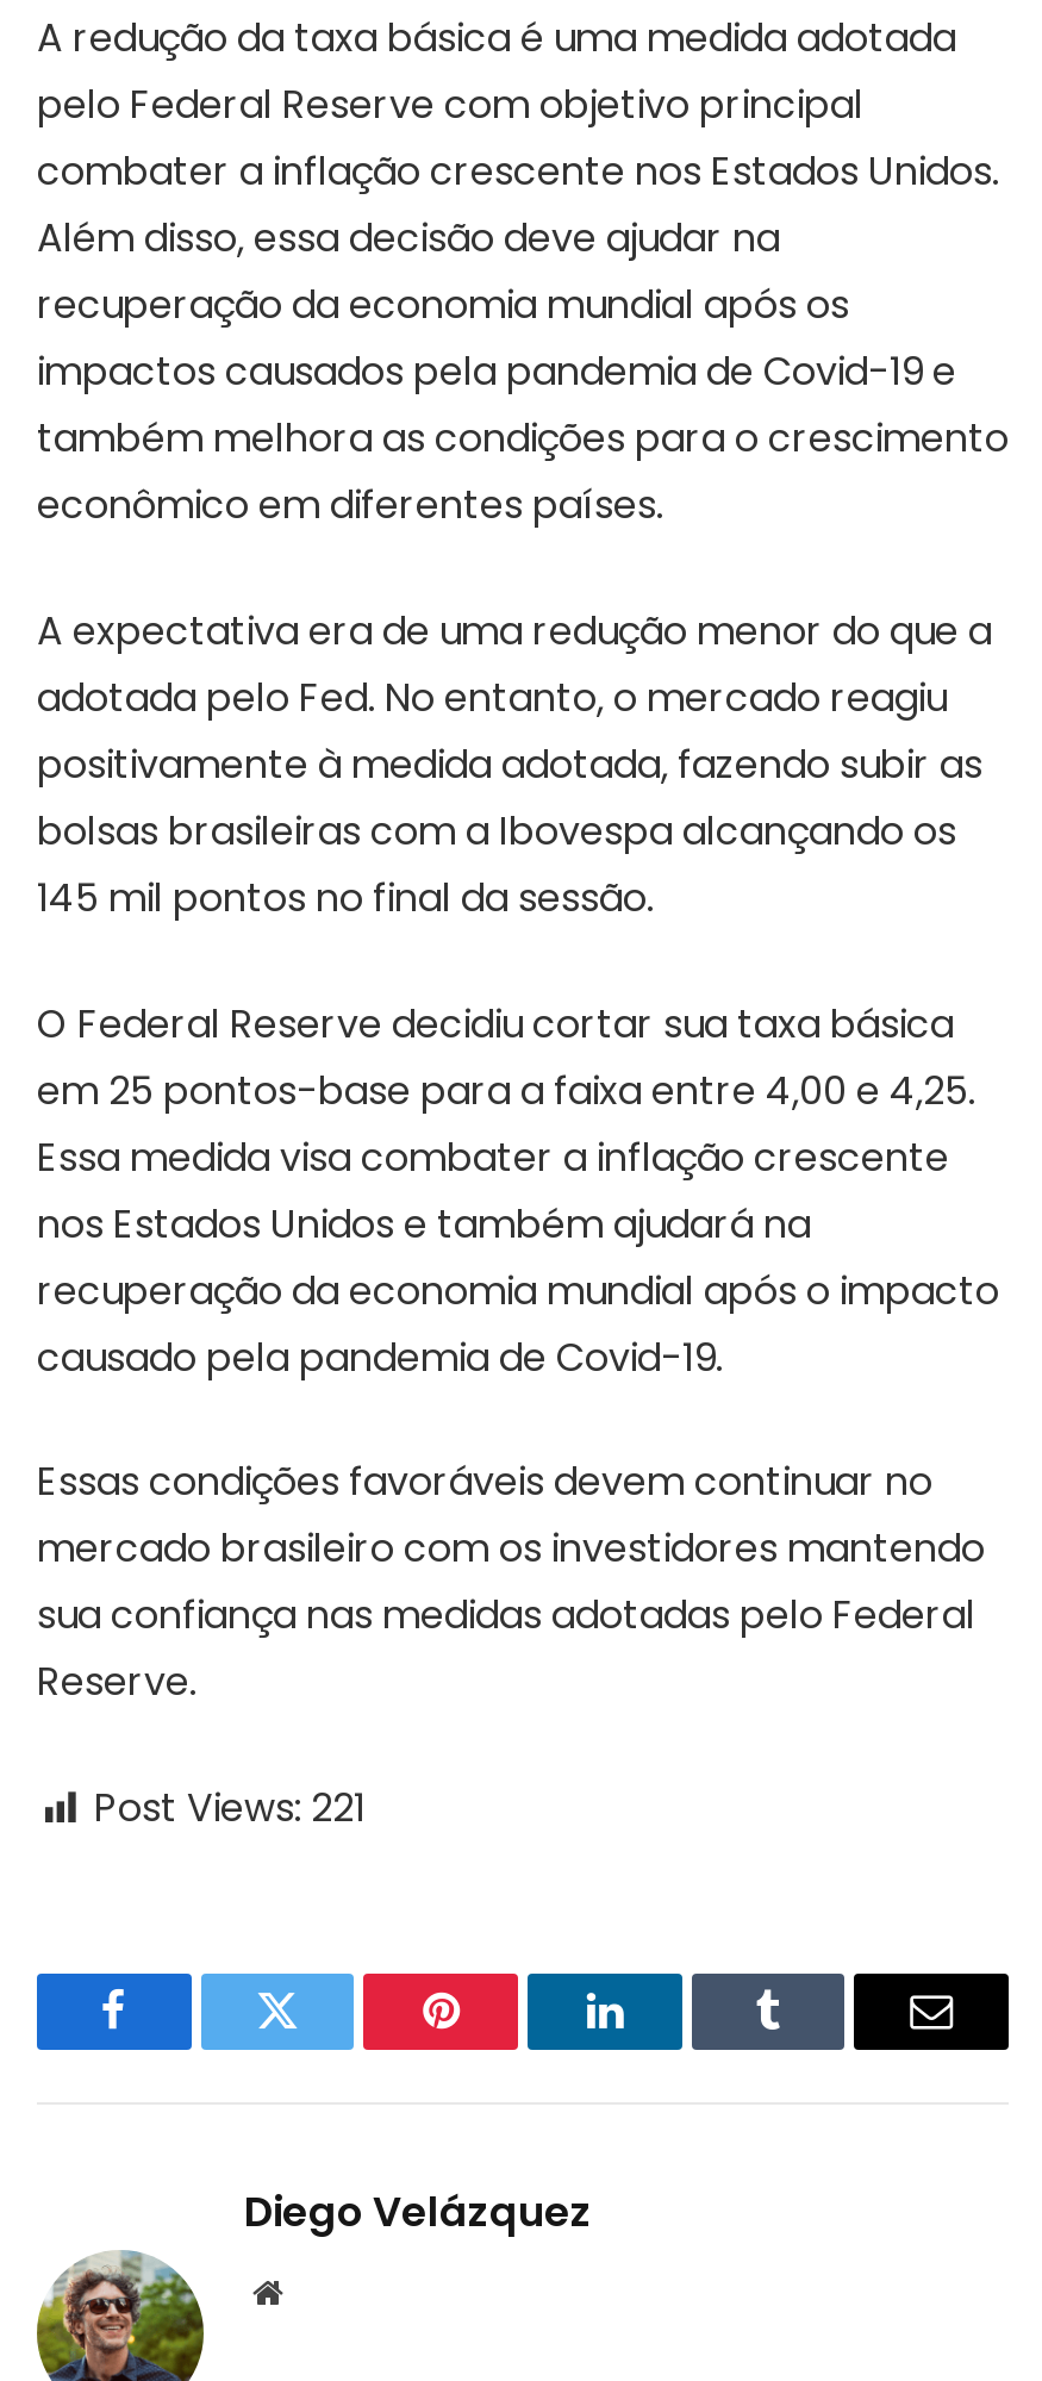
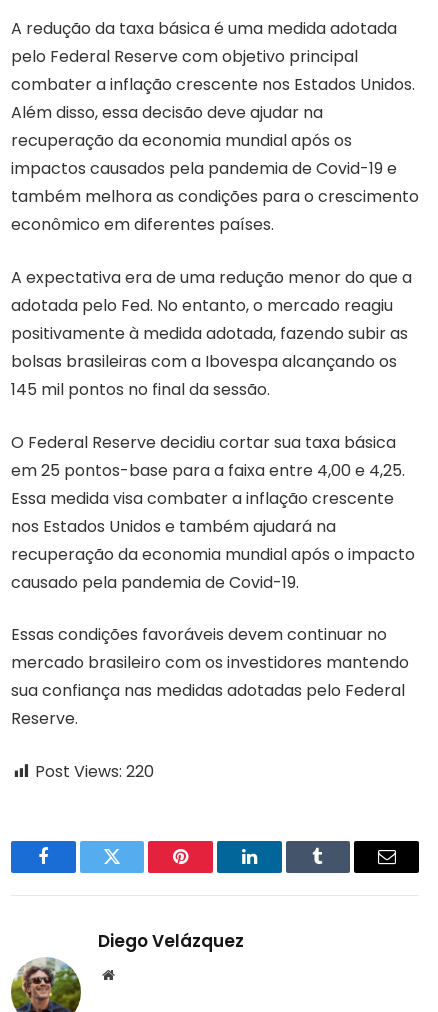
- Post Views: 221
+ Post Views: 220
